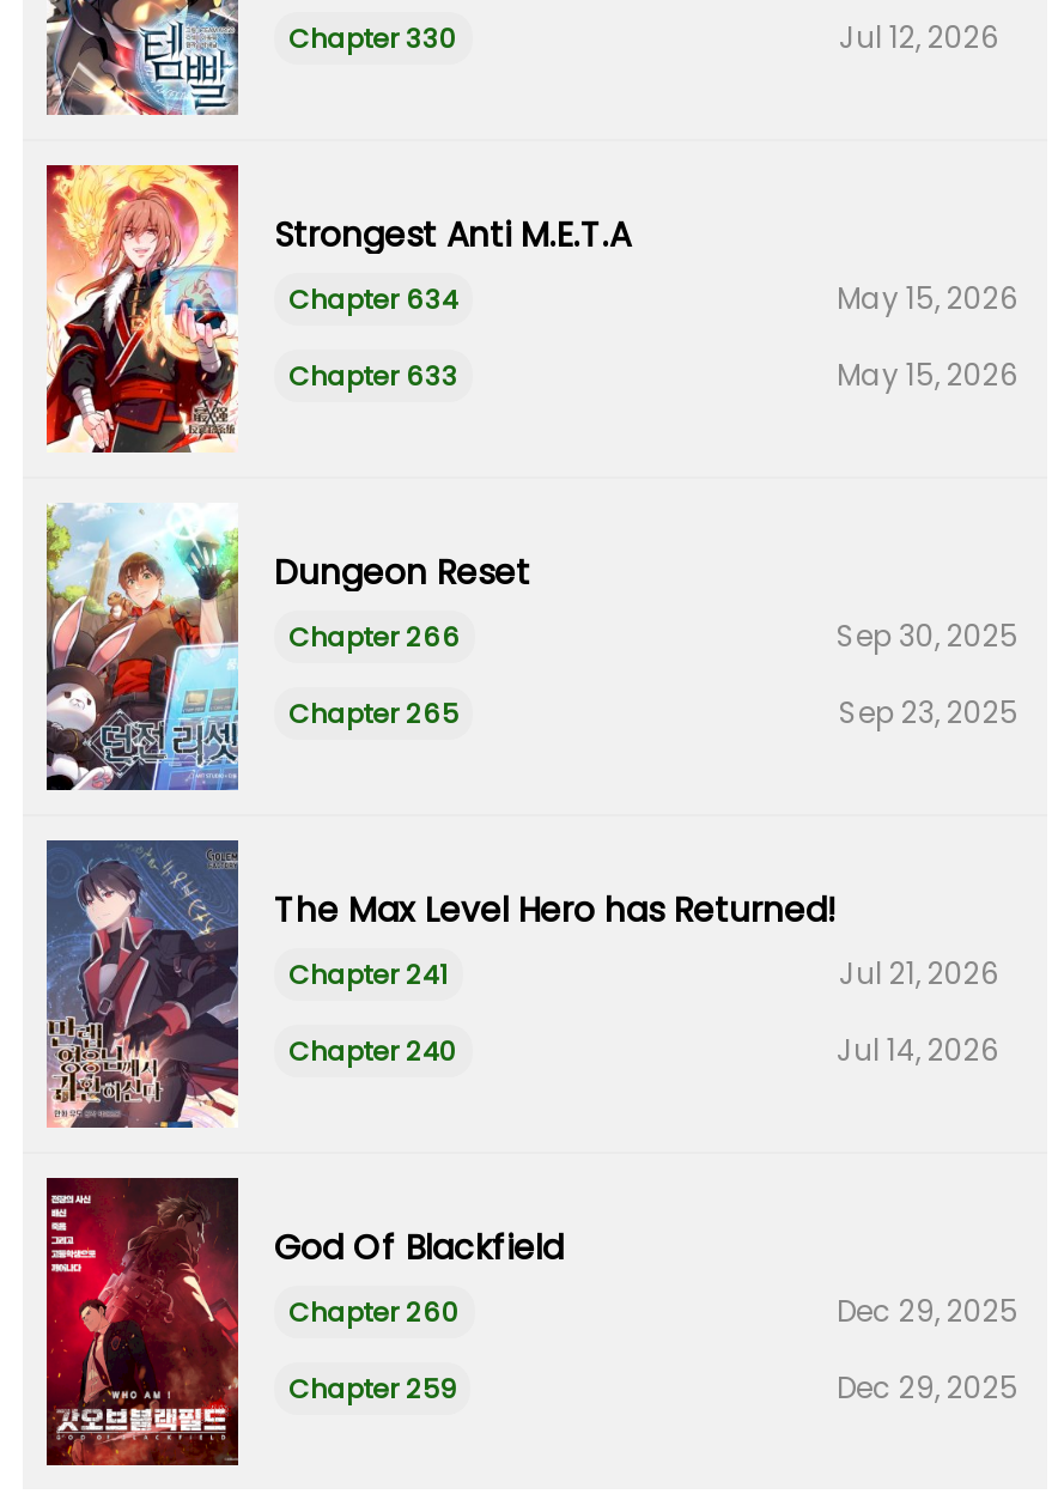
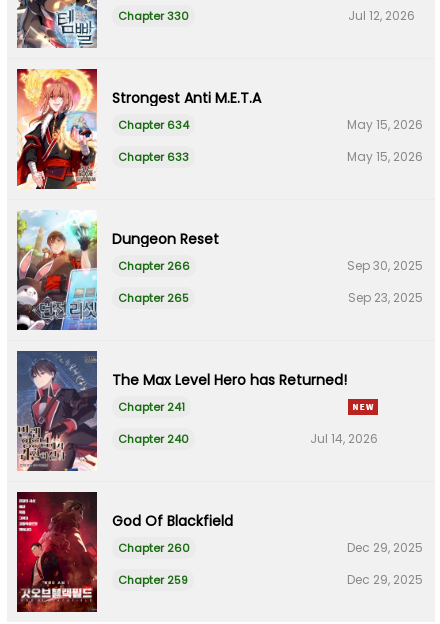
- Jul 21, 2026
